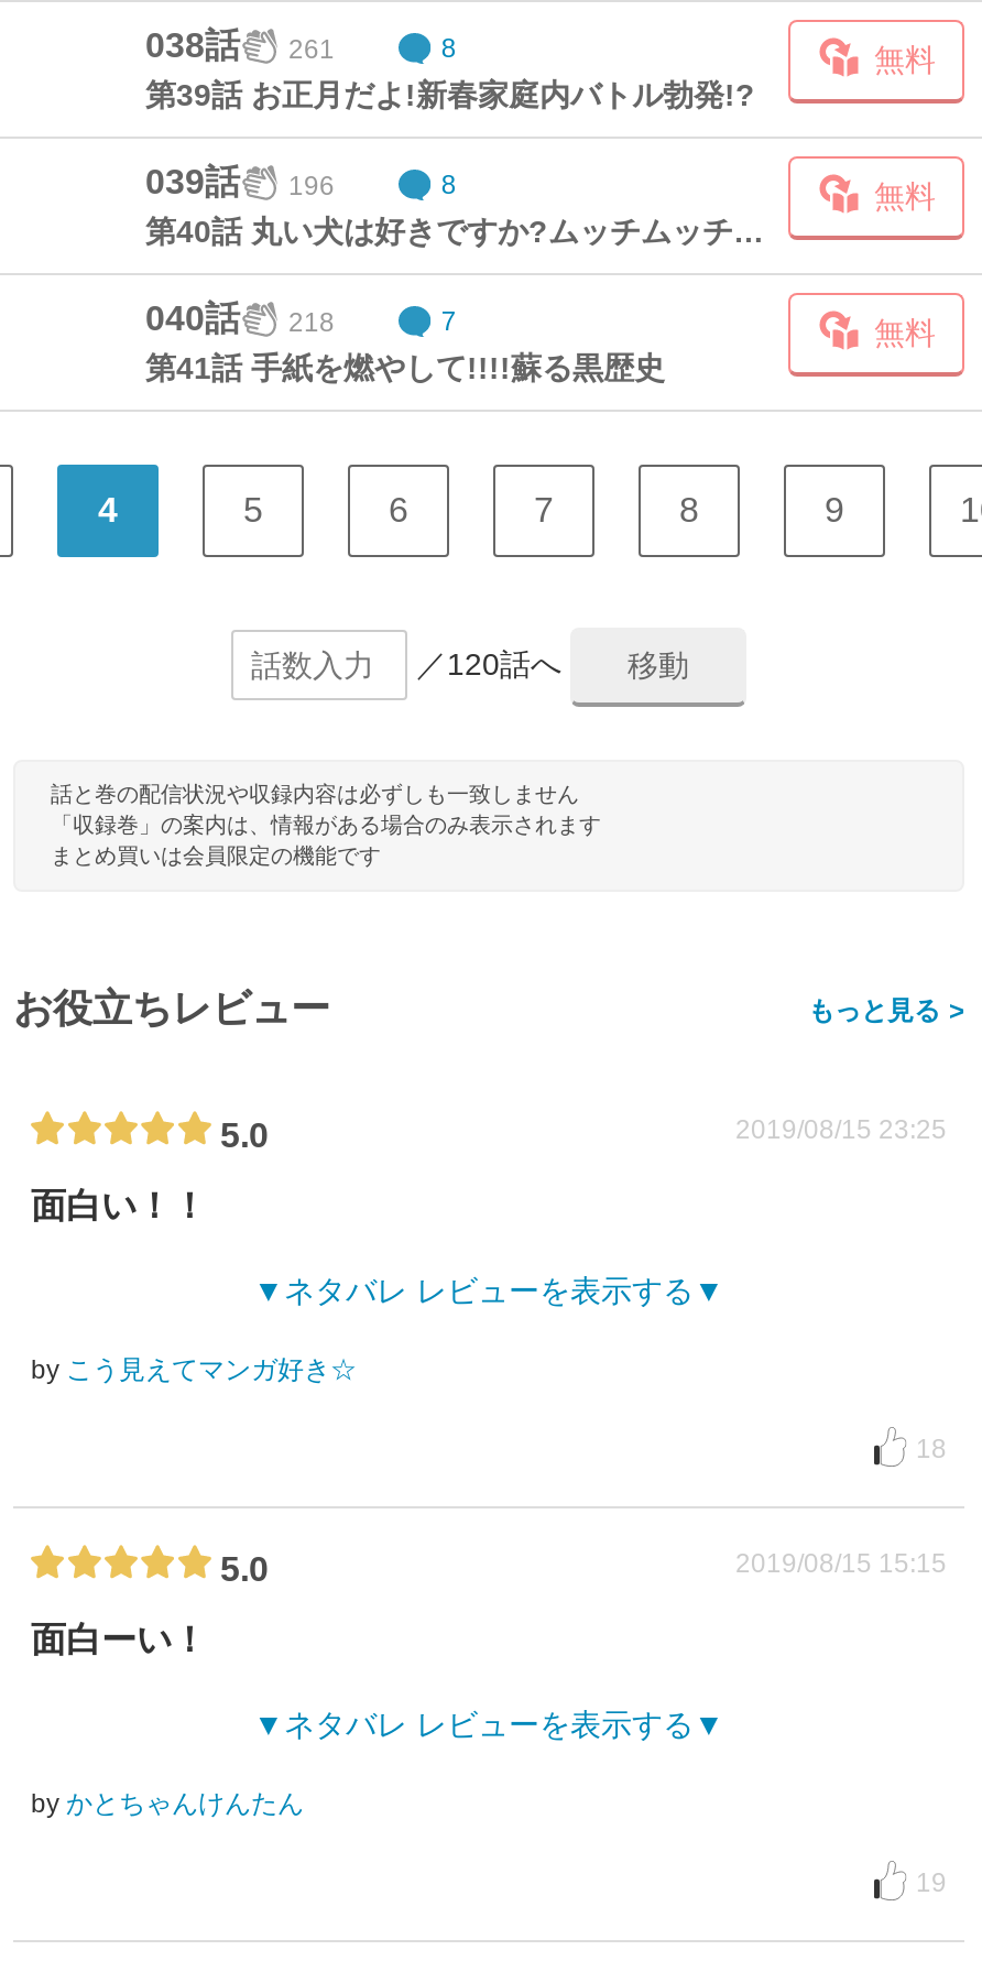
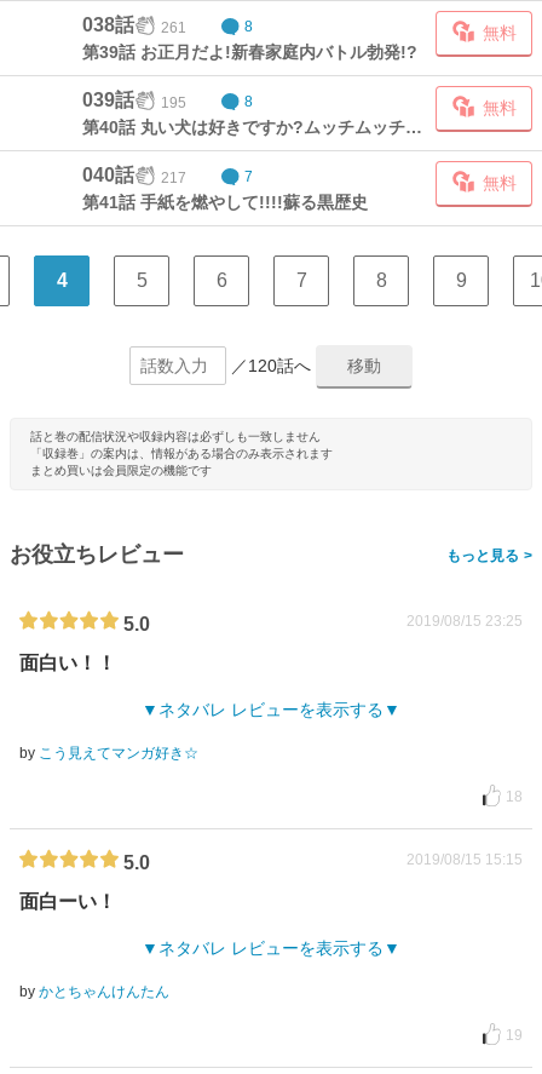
- 039話 196
+ 039話 195

- 040話 218
+ 040話 217
